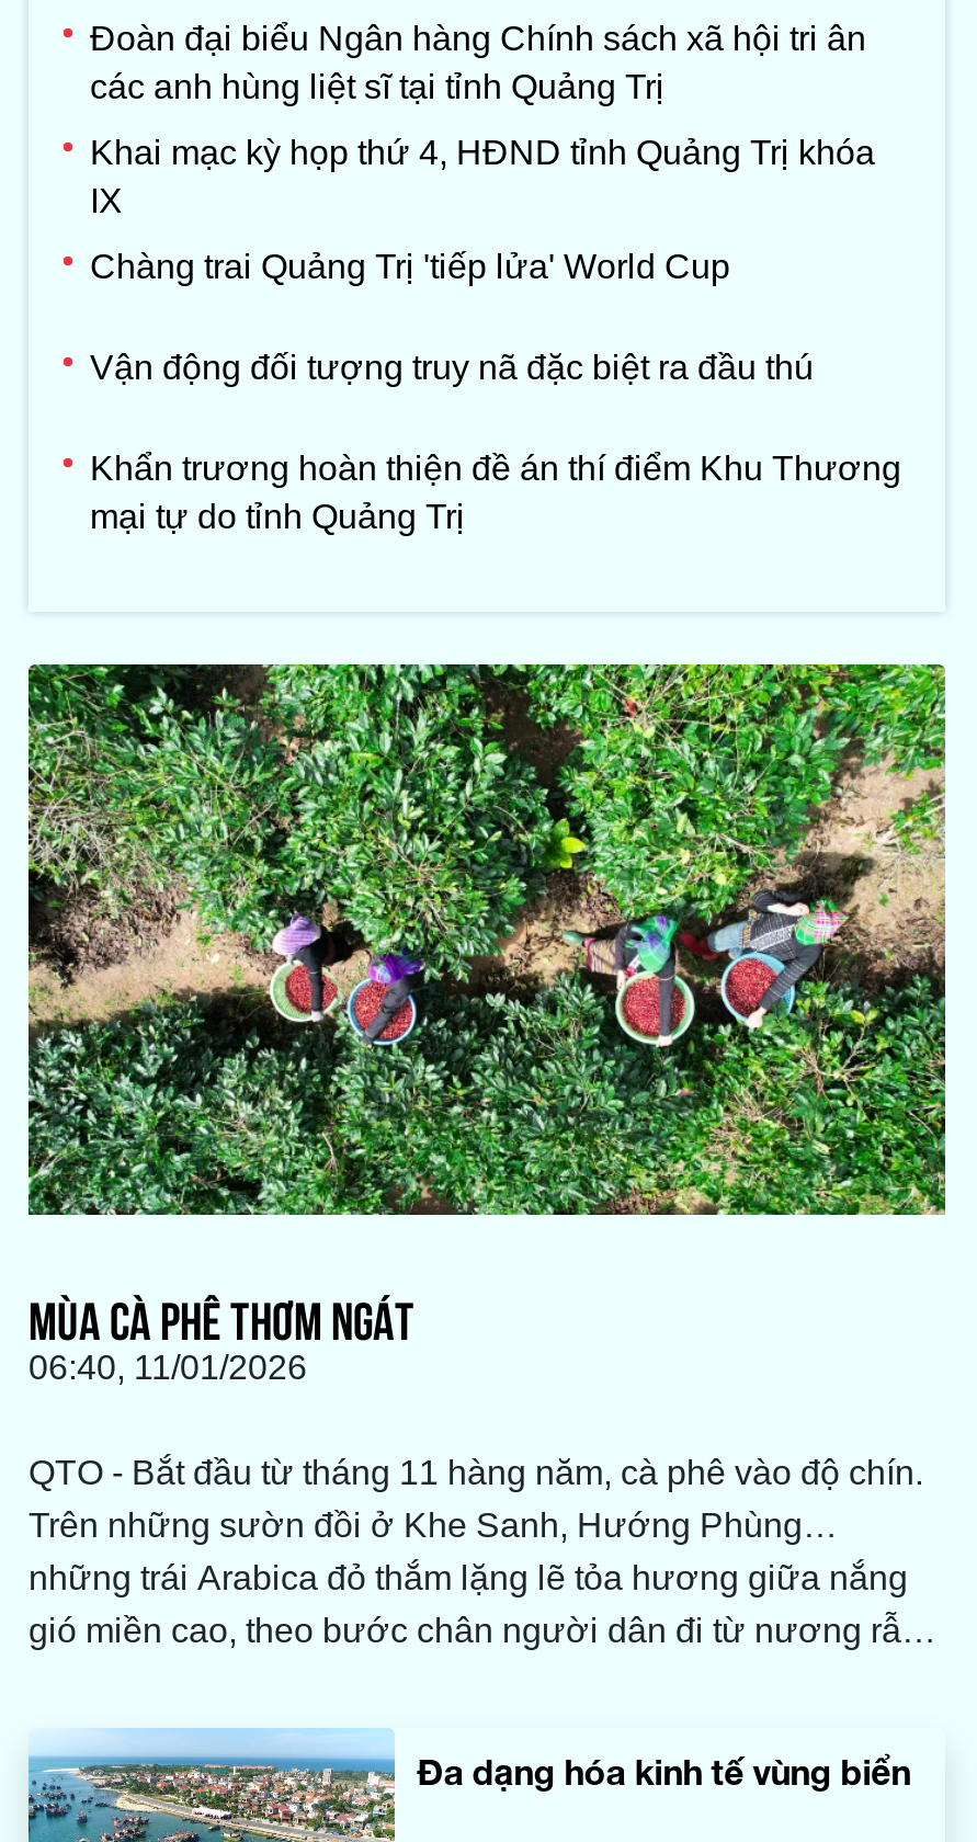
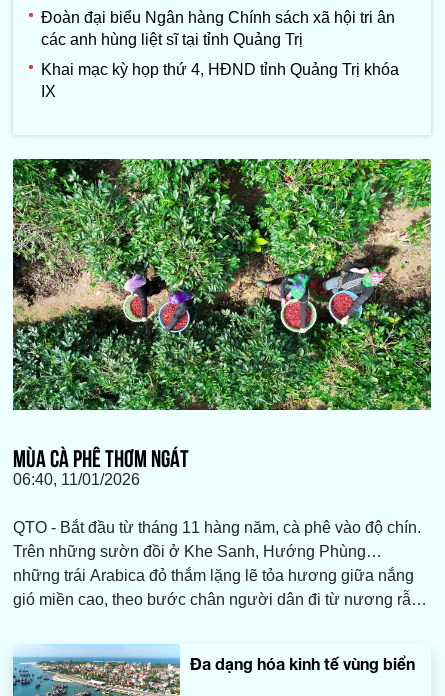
- Chàng trai Quảng Trị 'tiếp lửa' World Cup
- Vận động đối tượng truy nã đặc biệt ra đầu thú
- Khẩn trương hoàn thiện đề án thí điểm Khu Thương
- mại tự do tỉnh Quảng Trị
